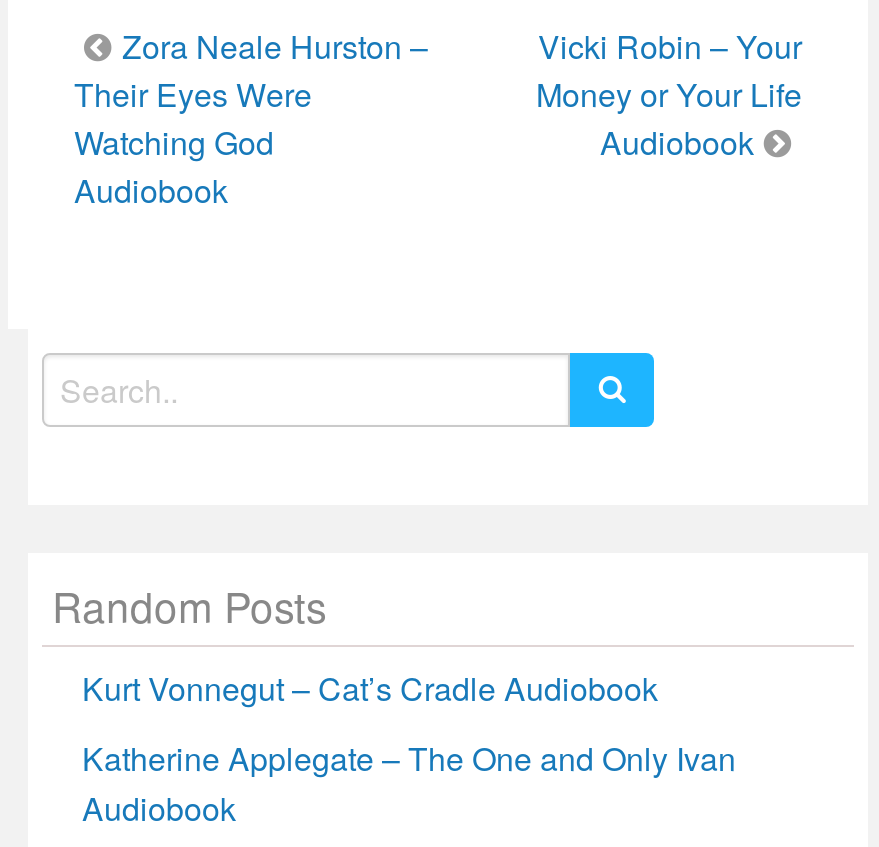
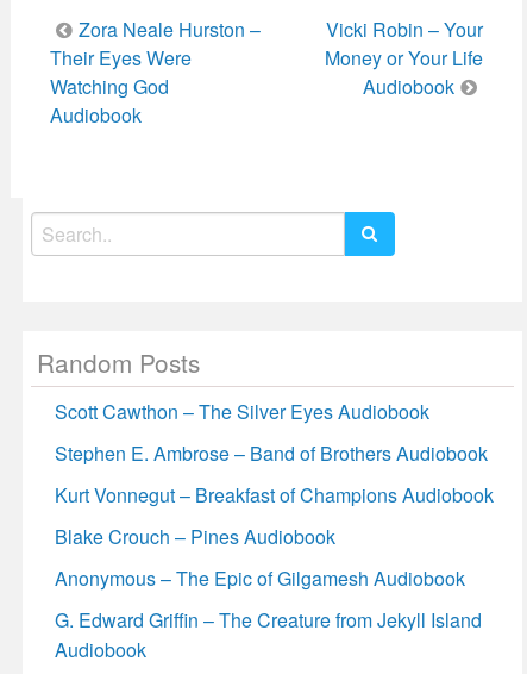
- Kurt Vonnegut – Cat’s Cradle Audiobook
- Katherine Applegate – The One and Only Ivan
+ Scott Cawthon – The Silver Eyes Audiobook
+ Stephen E. Ambrose – Band of Brothers Audiobook
+ Kurt Vonnegut – Breakfast of Champions Audiobook
+ Blake Crouch – Pines Audiobook
+ Anonymous – The Epic of Gilgamesh Audiobook
+ G. Edward Griffin – The Creature from Jekyll Island
